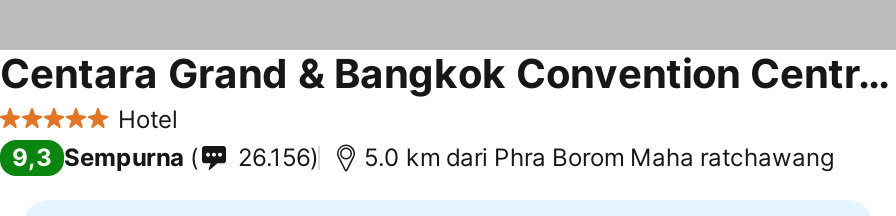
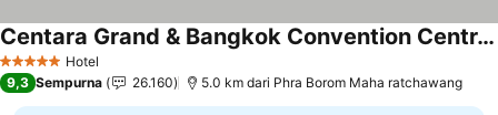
- 26.156
+ 26.160
